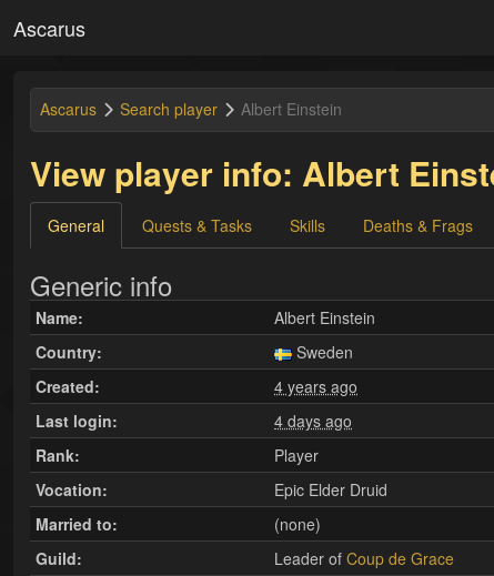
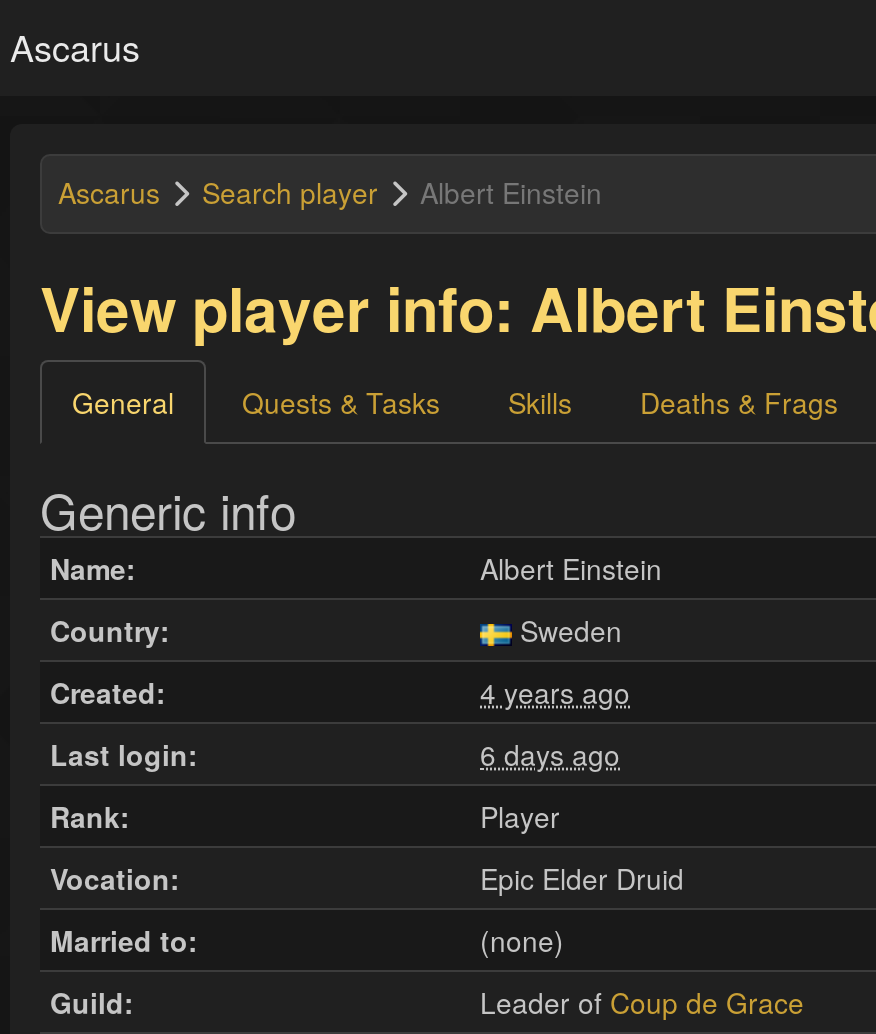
- 4 days ago
+ 6 days ago
